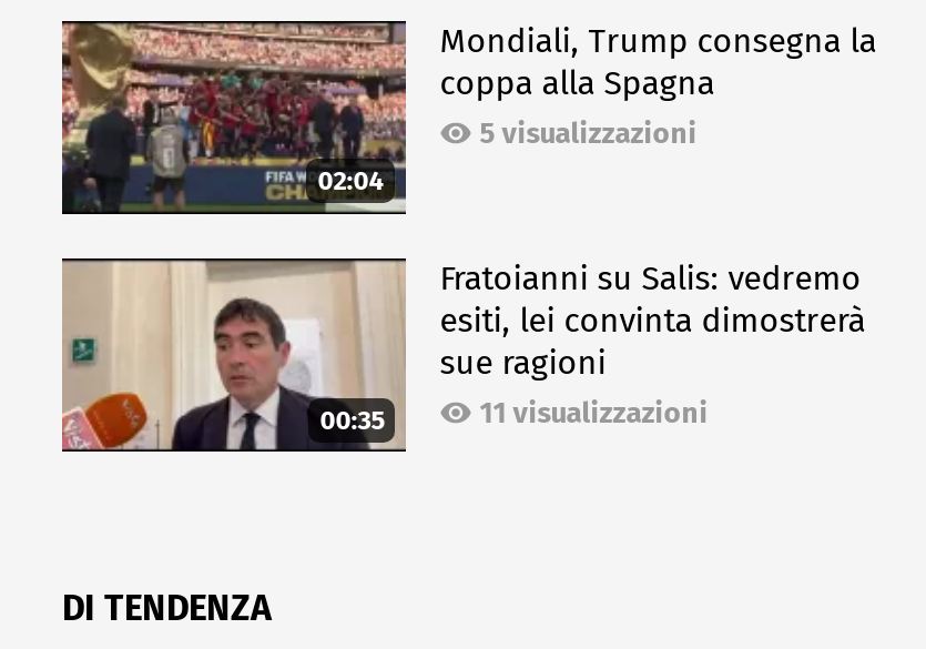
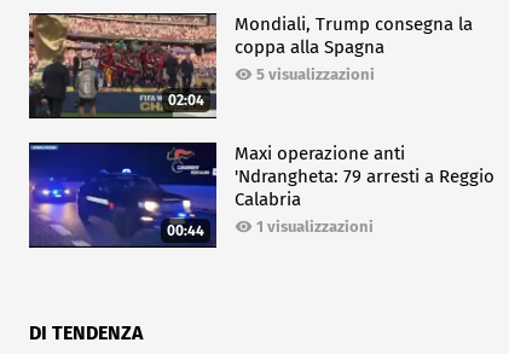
- [image]
- 00:35
+ [image]
+ 00:44

- Fratoianni su Salis: vedremo
- esiti, lei convinta dimostrerà
- sue ragioni
- 11 visualizzazioni
+ Maxi operazione anti
+ 'Ndrangheta: 79 arresti a Reggio
+ Calabria
+ 1 visualizzazioni
